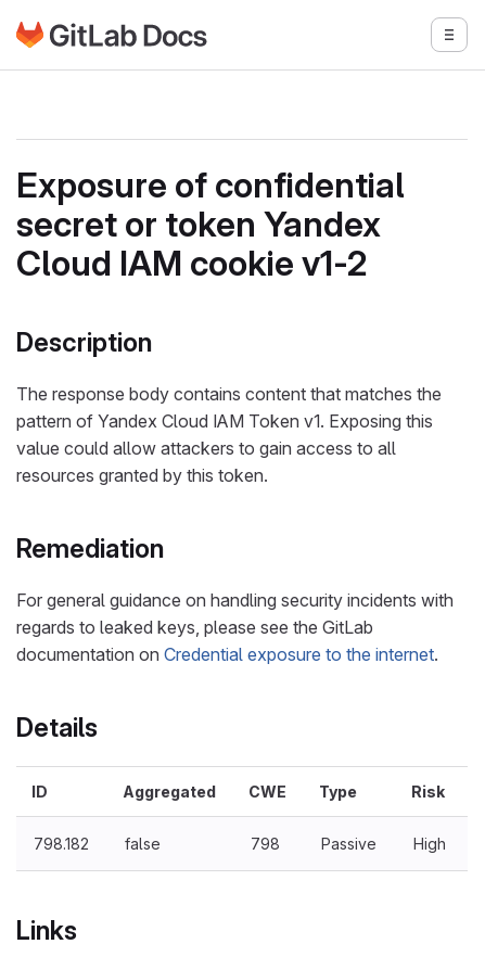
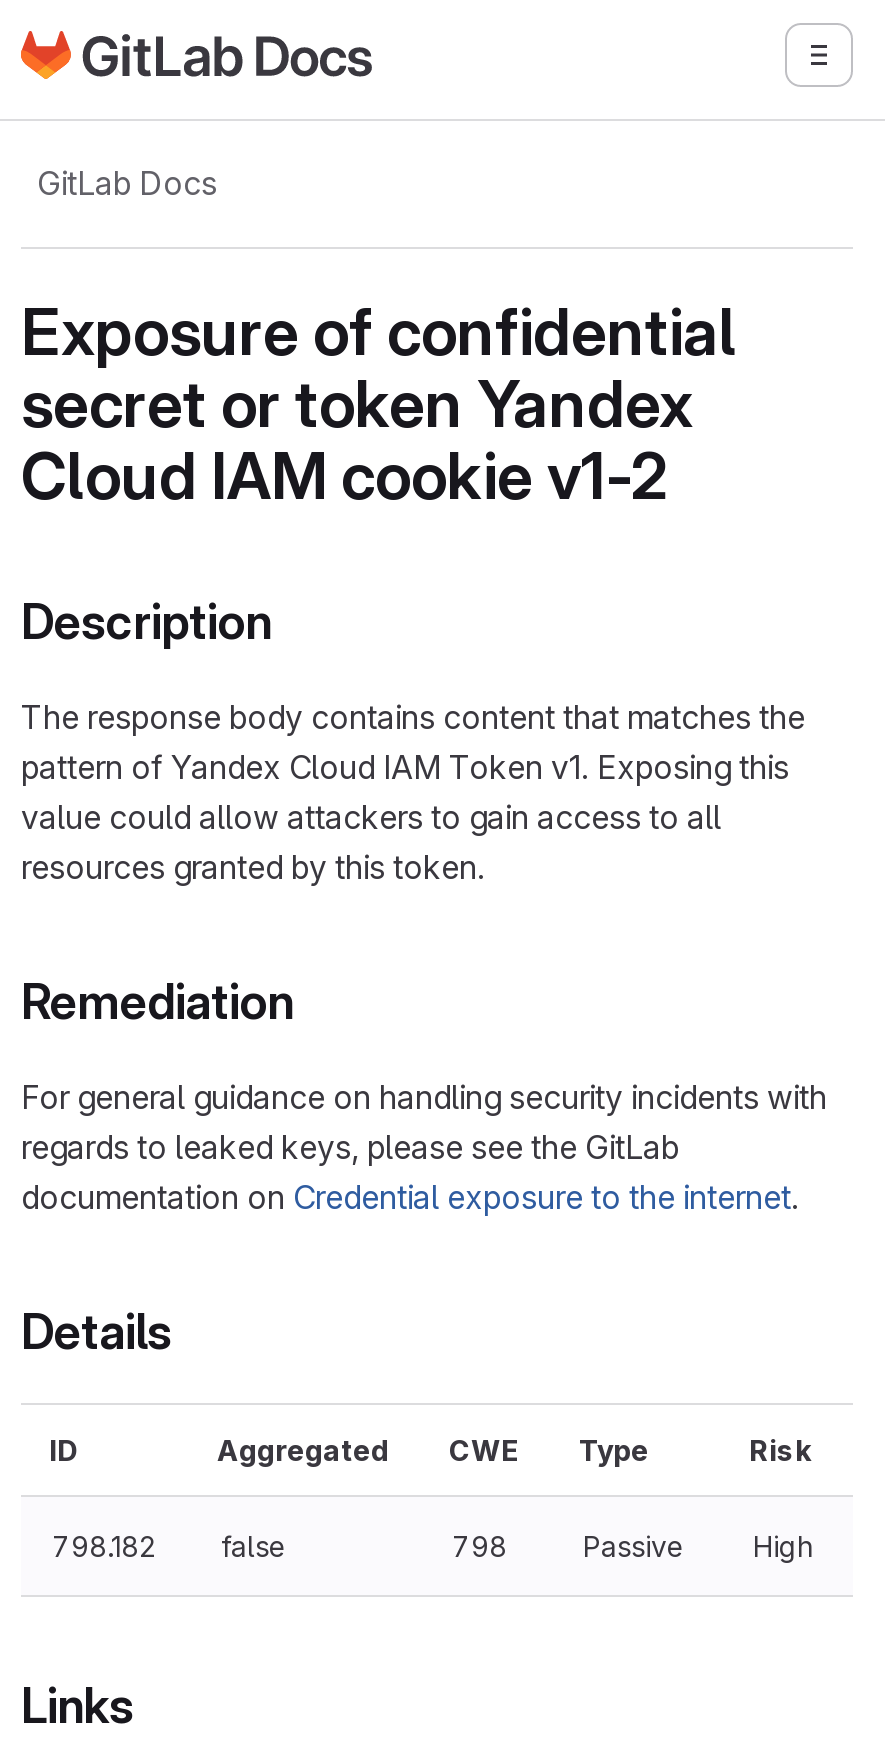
+ GitLab Docs
